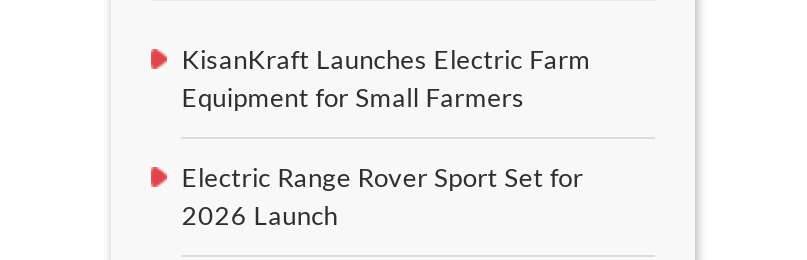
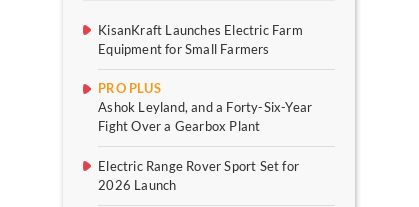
+ PRO PLUS
+ Ashok Leyland, and a Forty-Six-Year
+ Fight Over a Gearbox Plant
